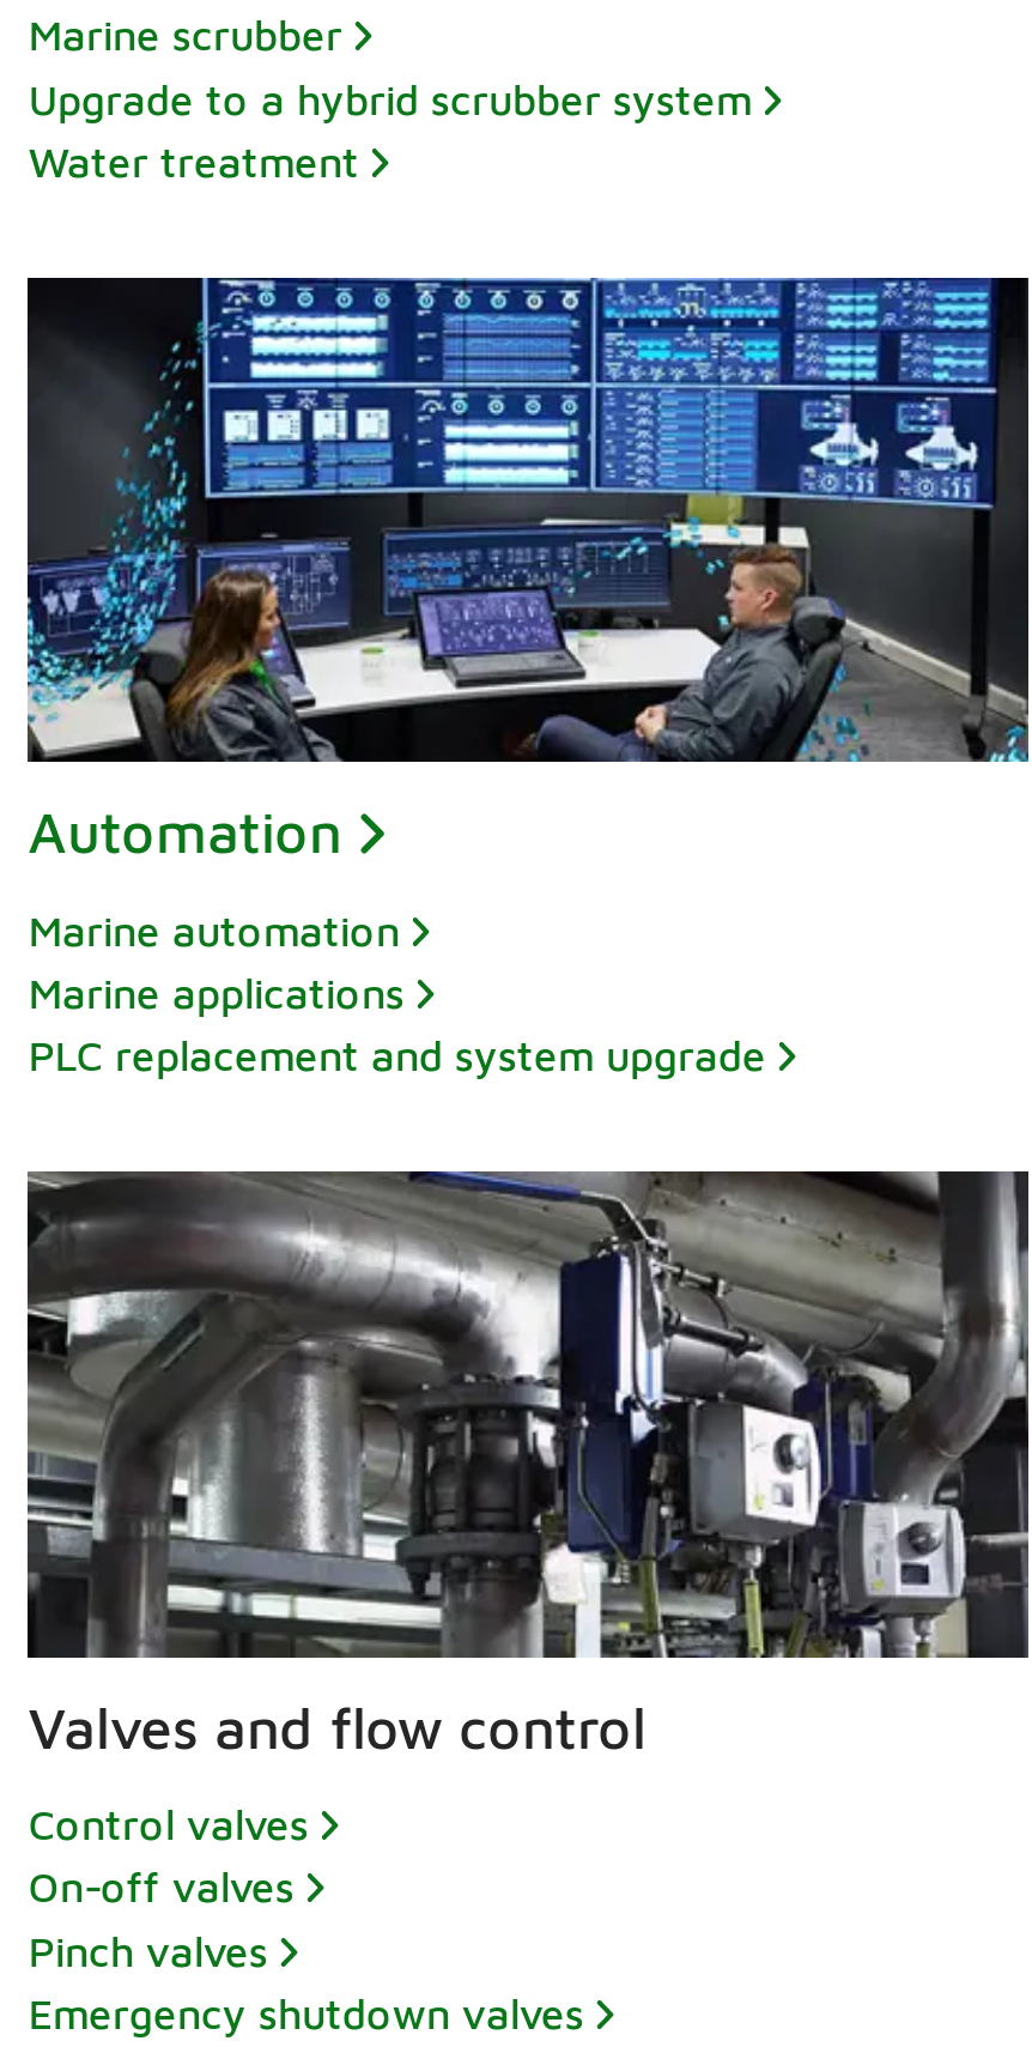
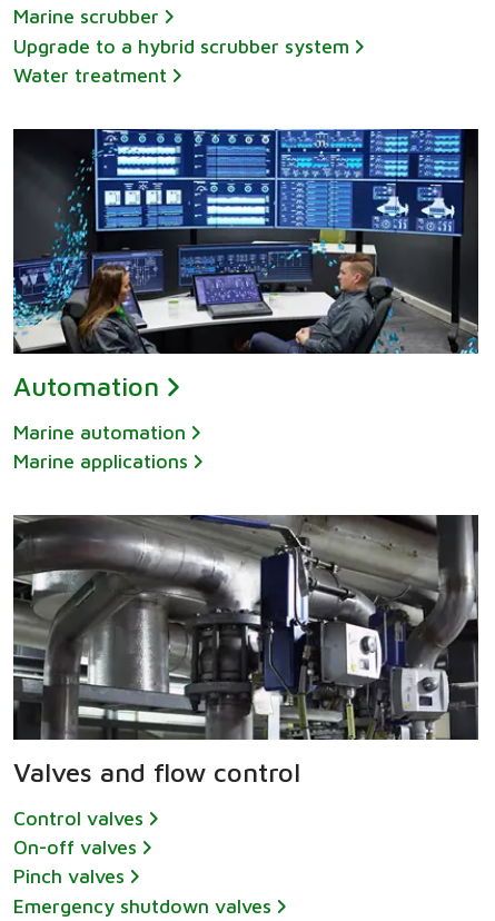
- PLC replacement and system upgrade
